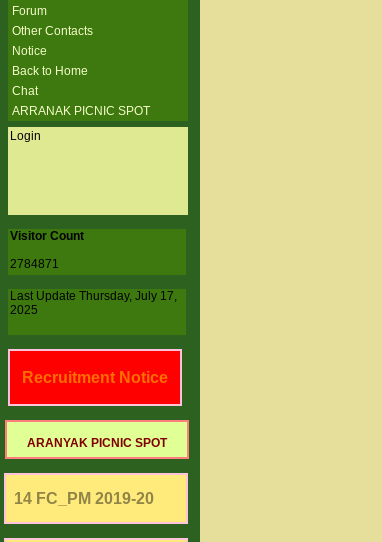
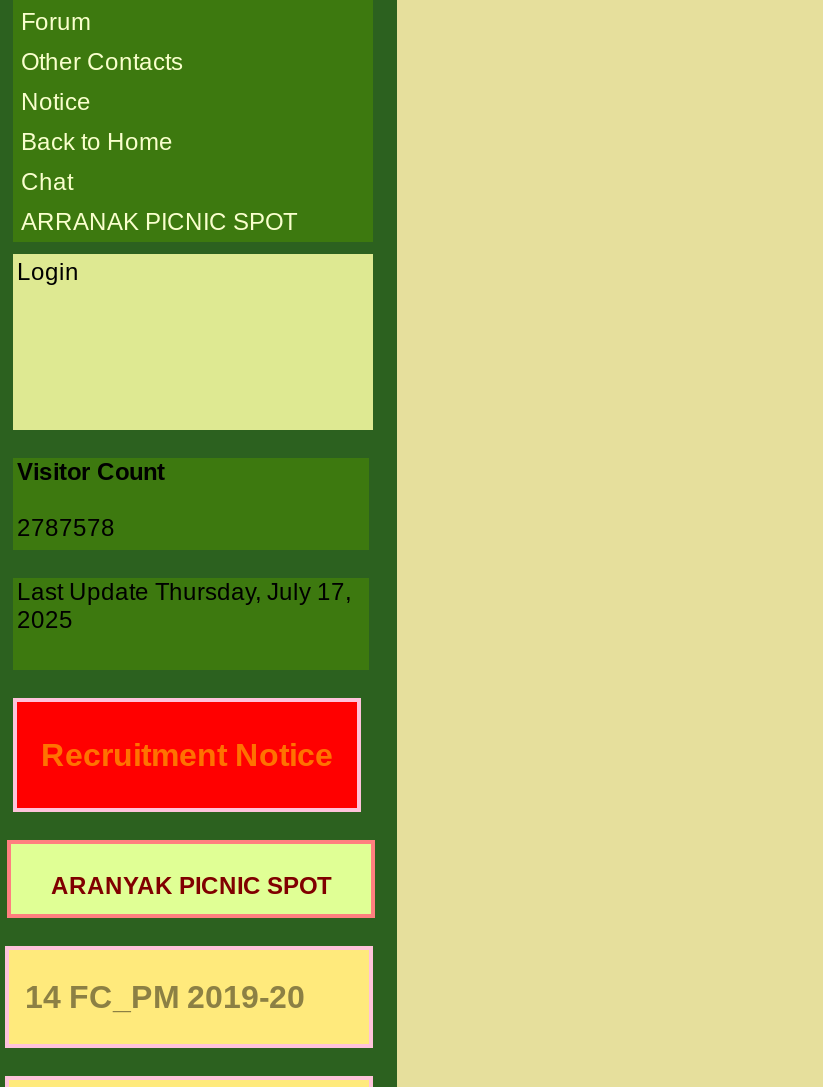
- 2784871
+ 2787578
